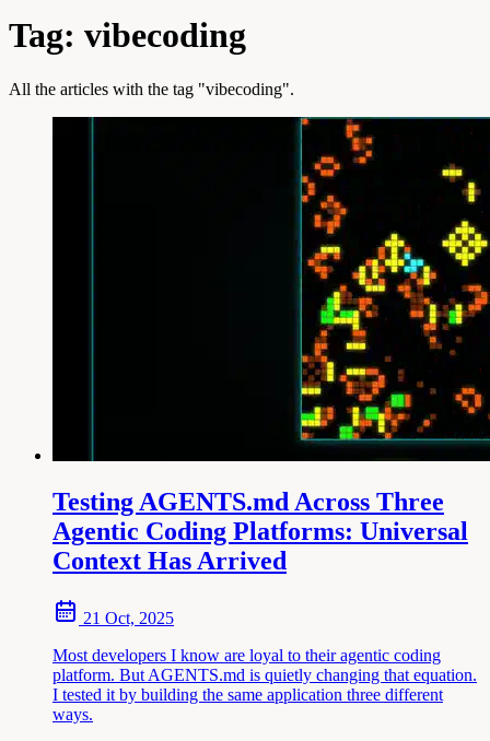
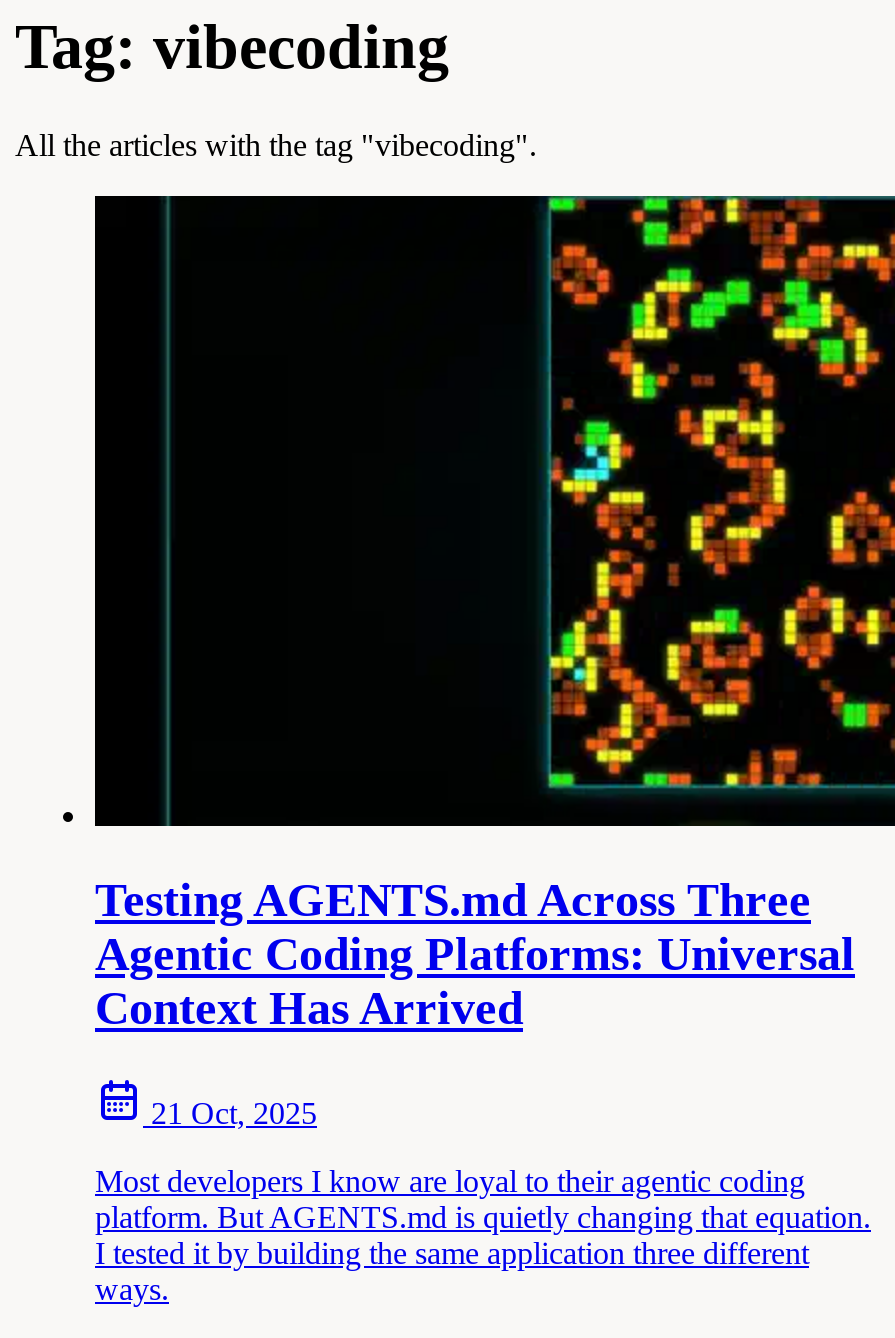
- [image]
+ [image]
